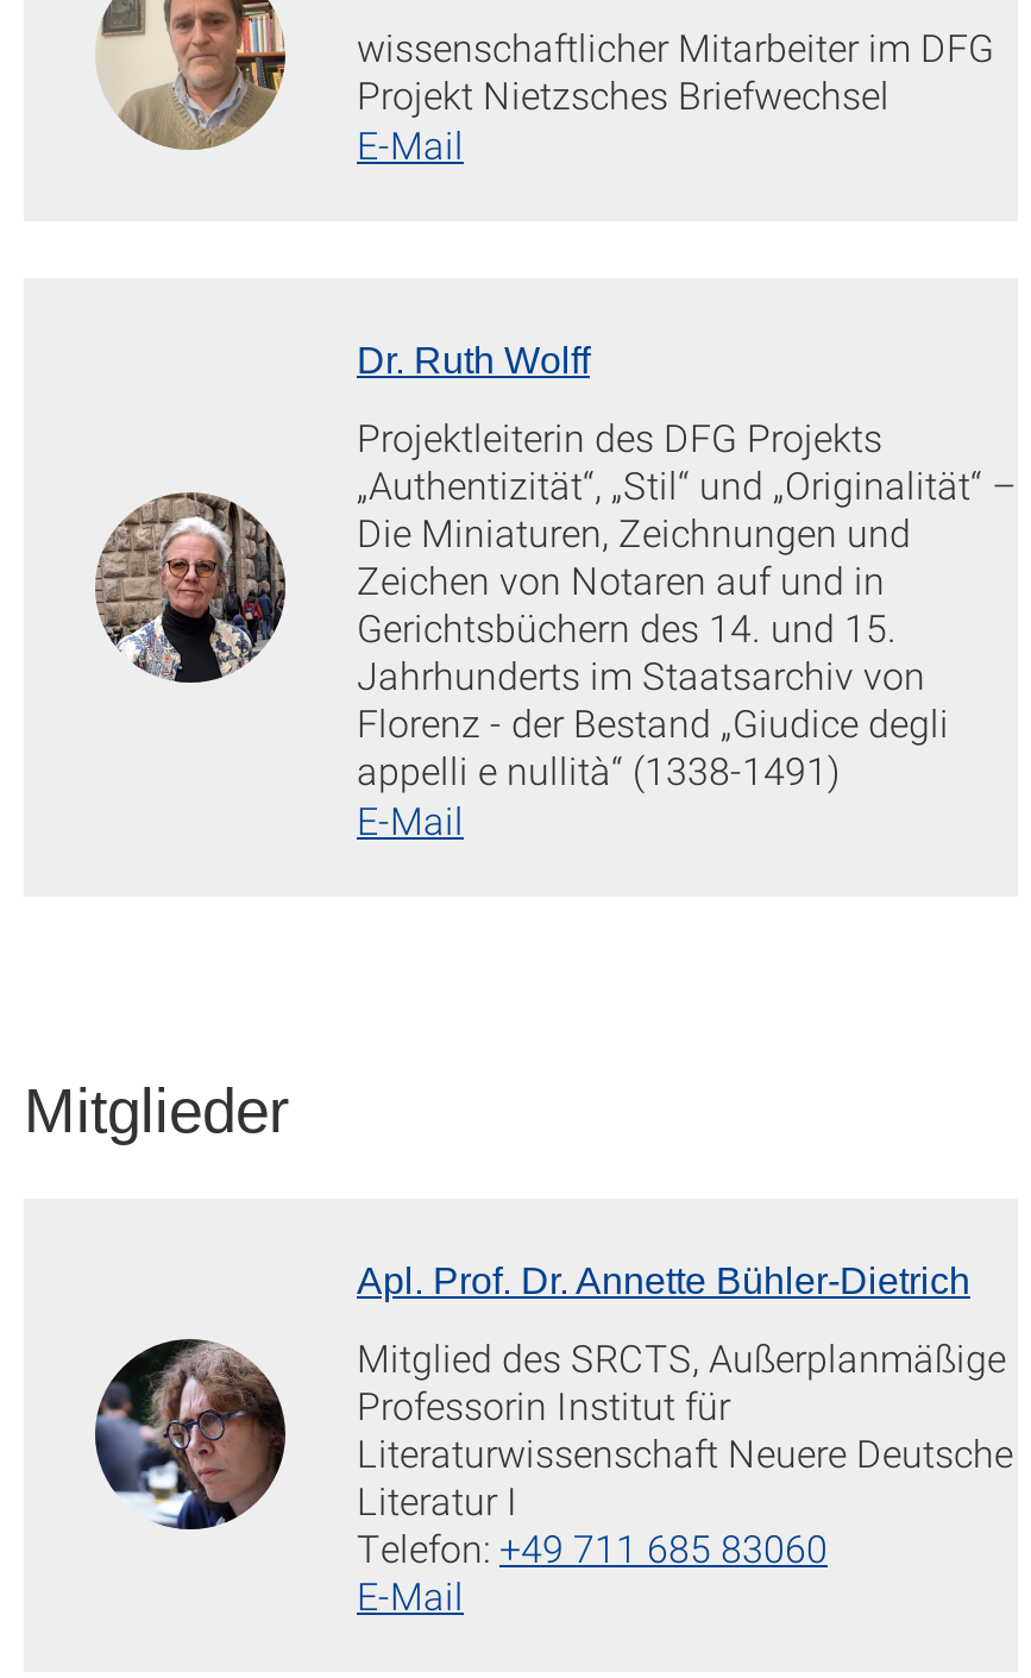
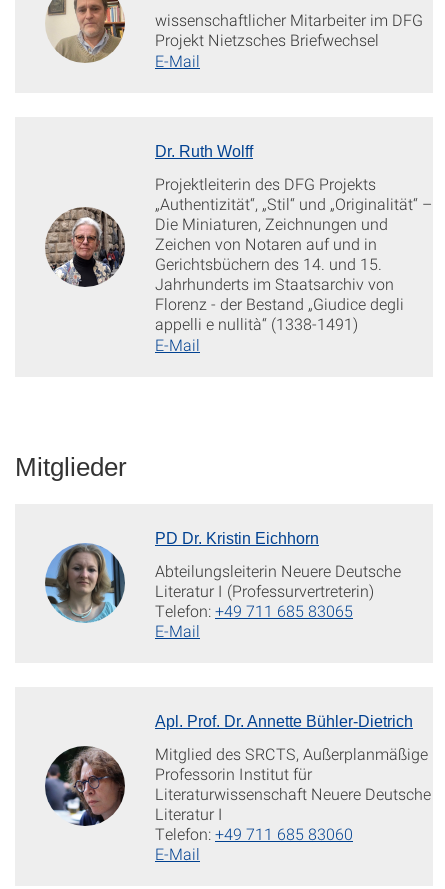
+ [image]
+ PD Dr. Kristin Eichhorn
+ Abteilungsleiterin Neuere Deutsche
+ Literatur I (Professurvertreterin)
+ Telefon: +49 711 685 83065
+ E-Mail
